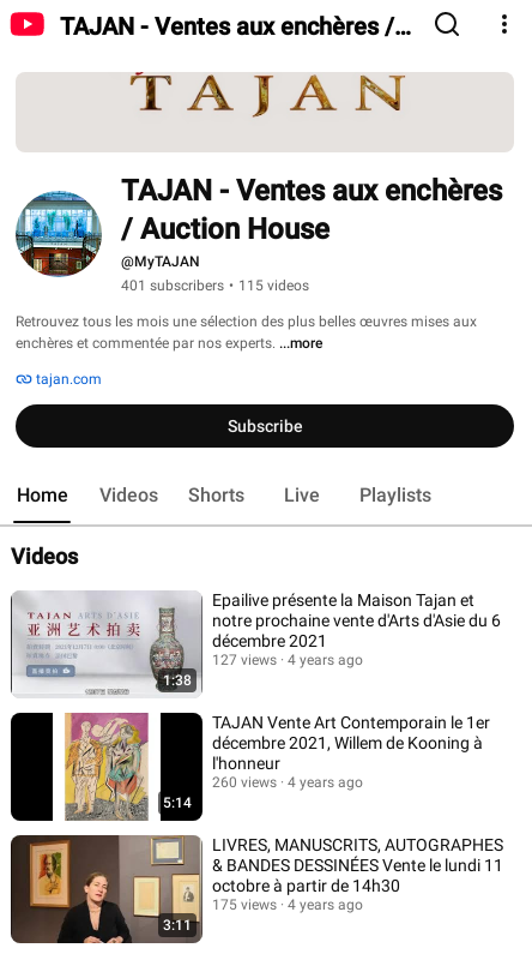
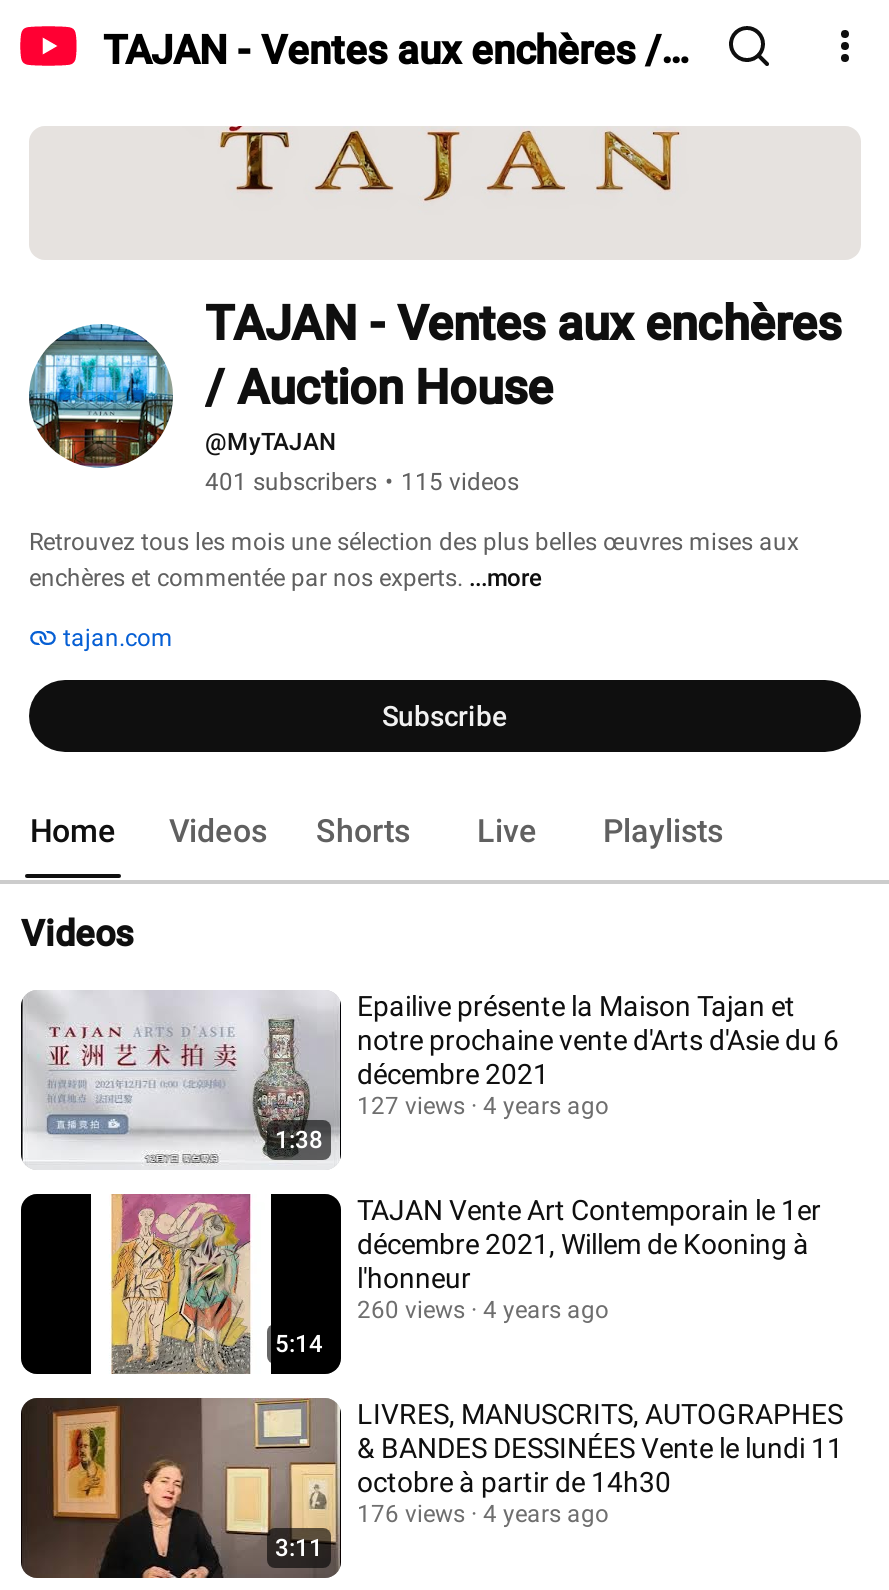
- 175 views 4 years ago
+ 176 views 4 years ago
